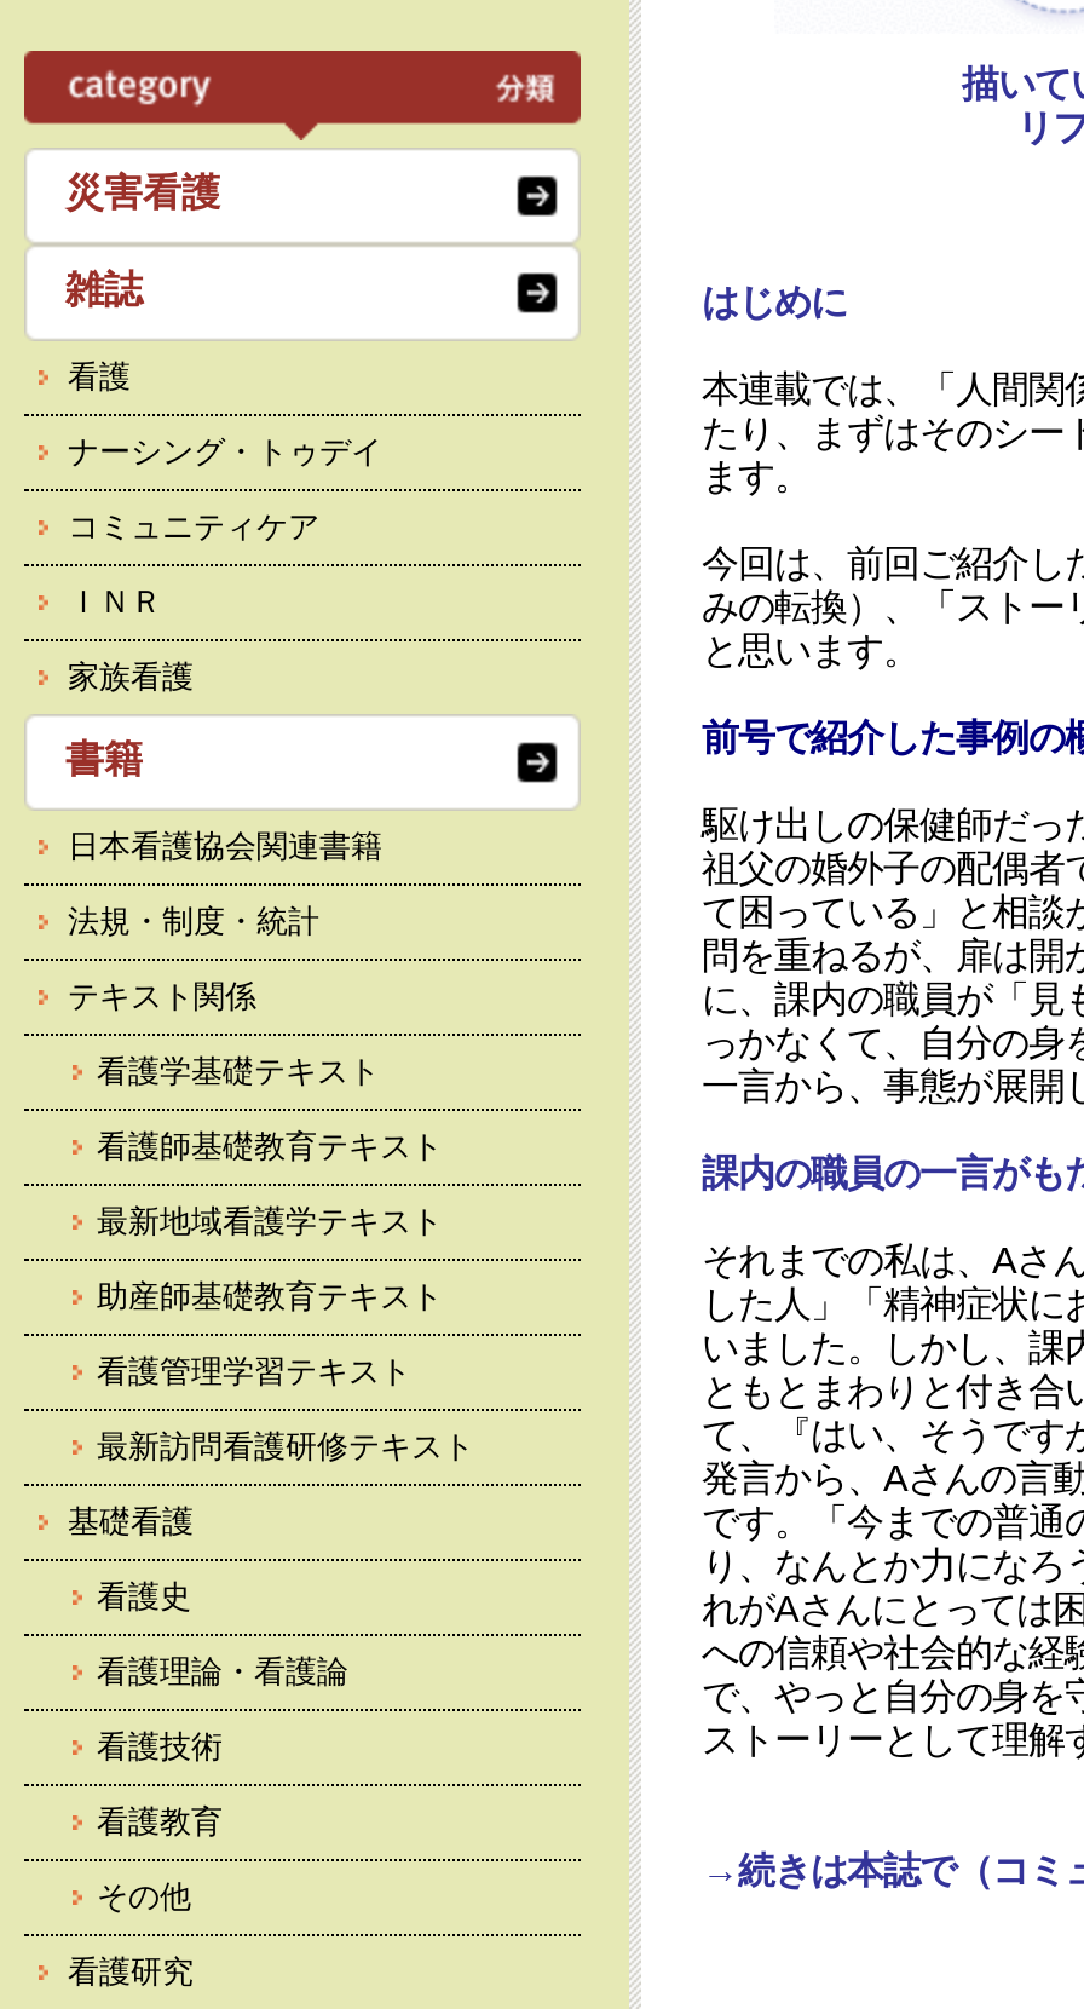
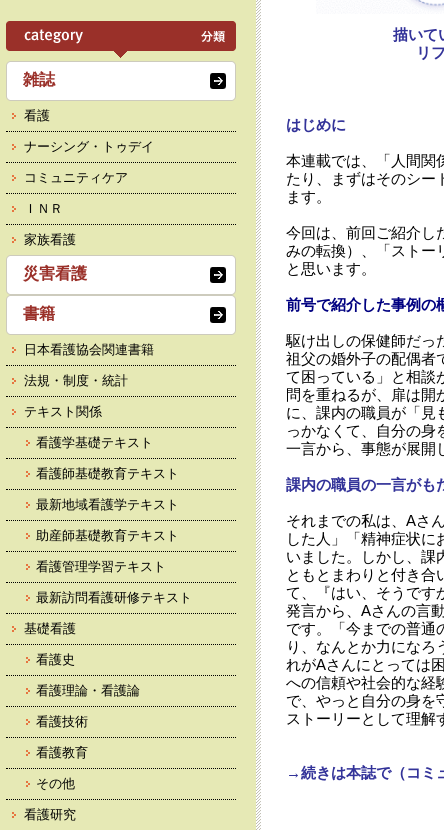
moved down: 災害看護

moved up: 雑誌 | 看護 | ナーシング・トゥデイ | コミュニティケア | 家族看護
